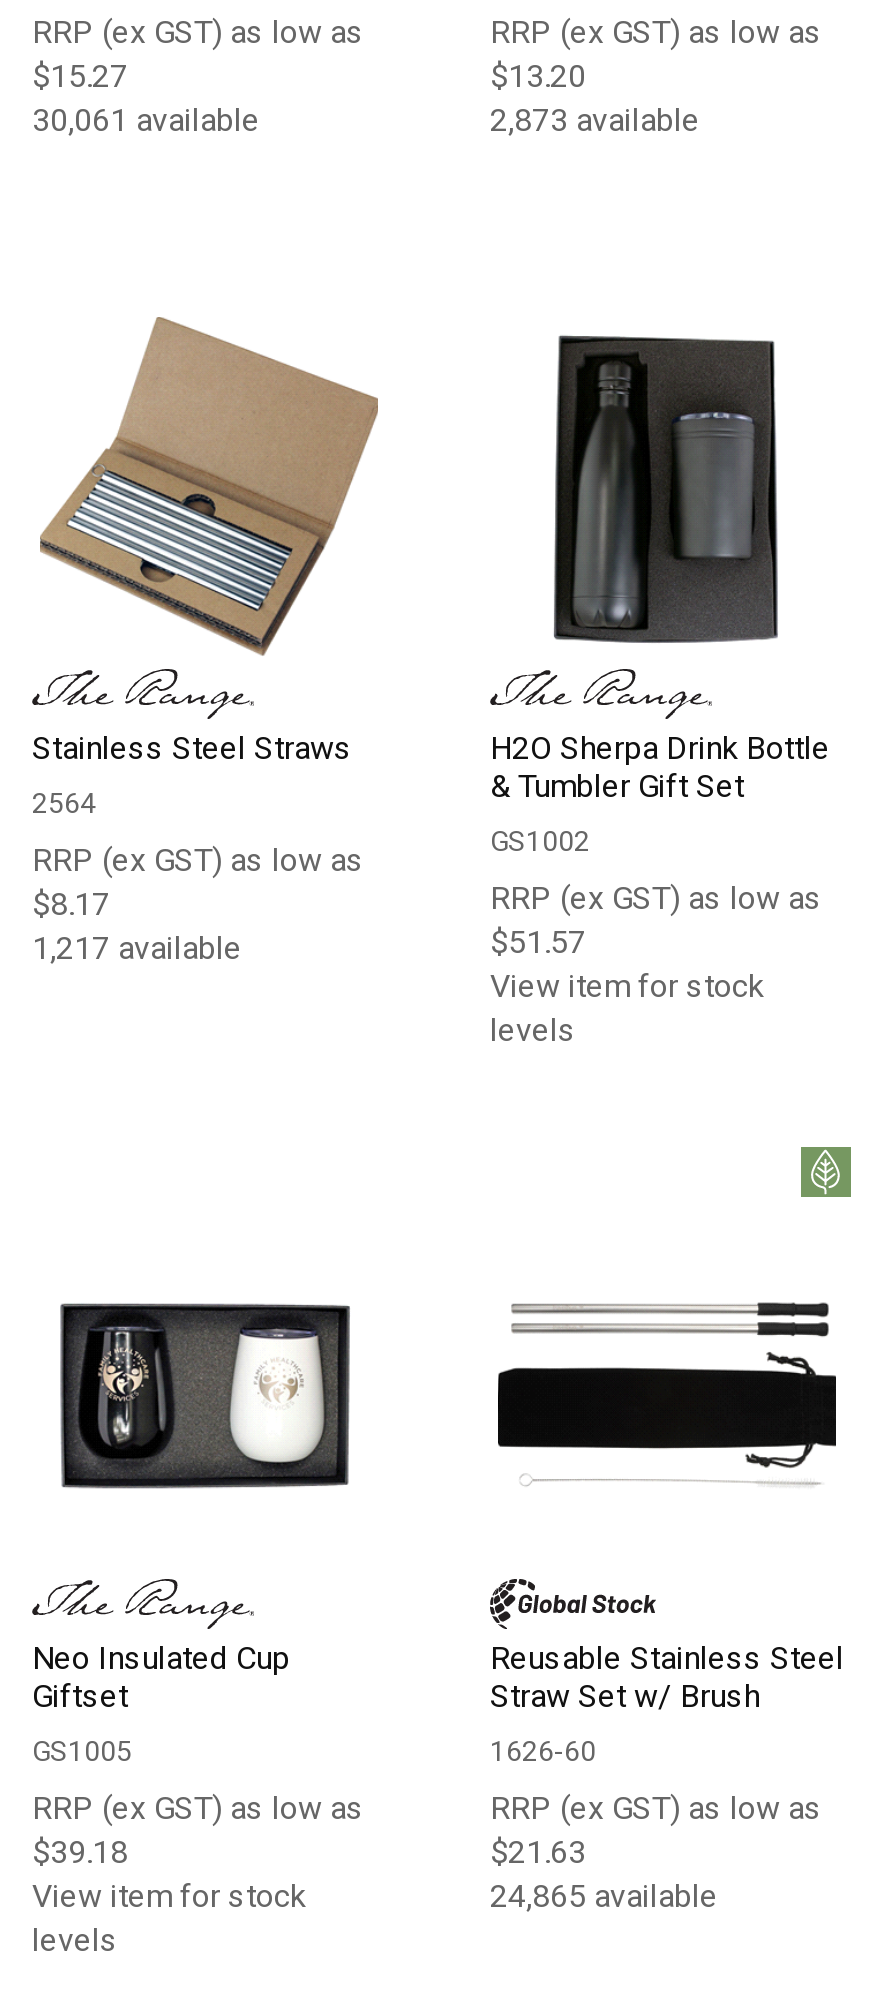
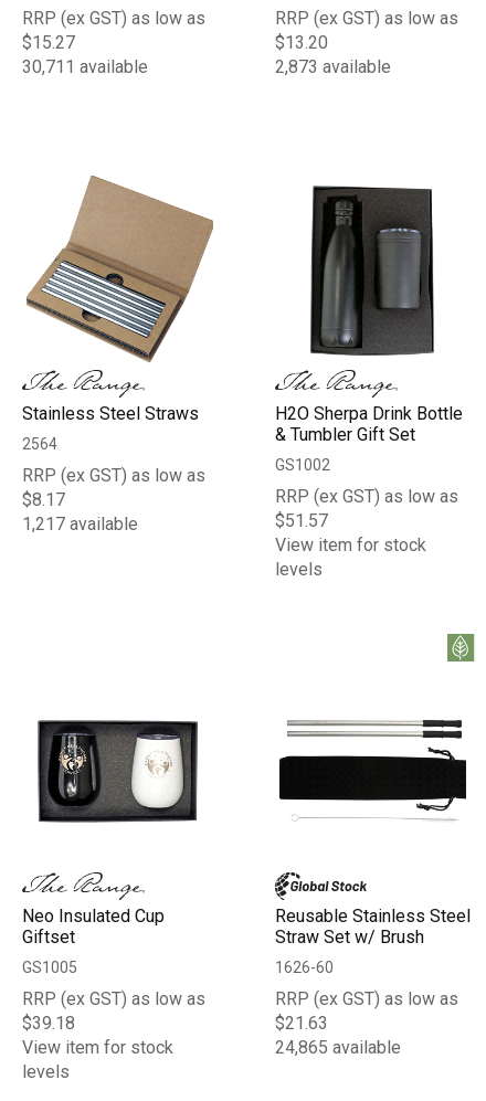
- 30,061 available
+ 30,711 available
